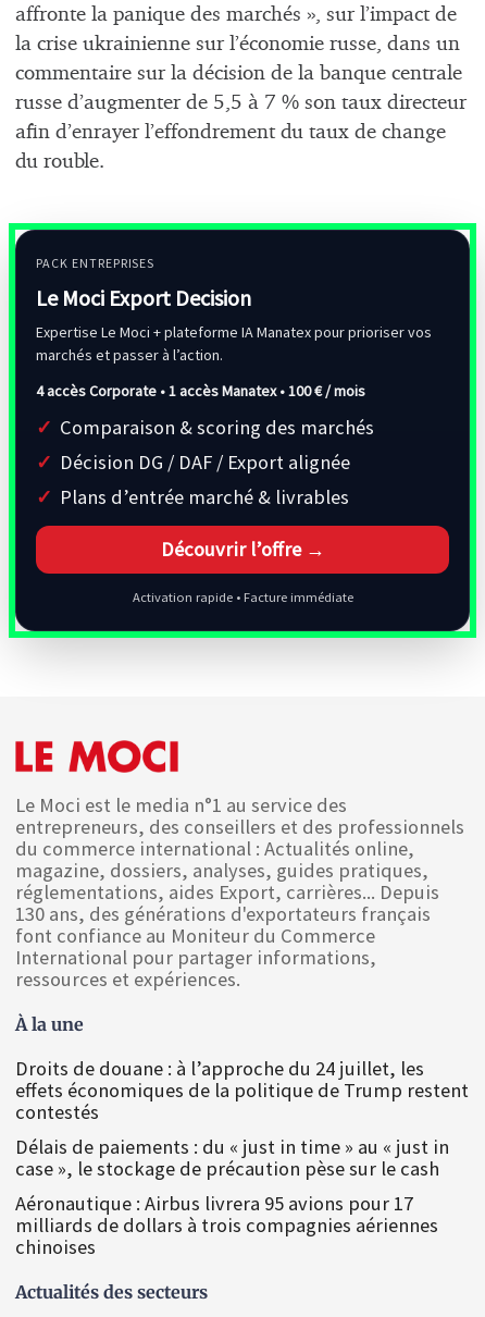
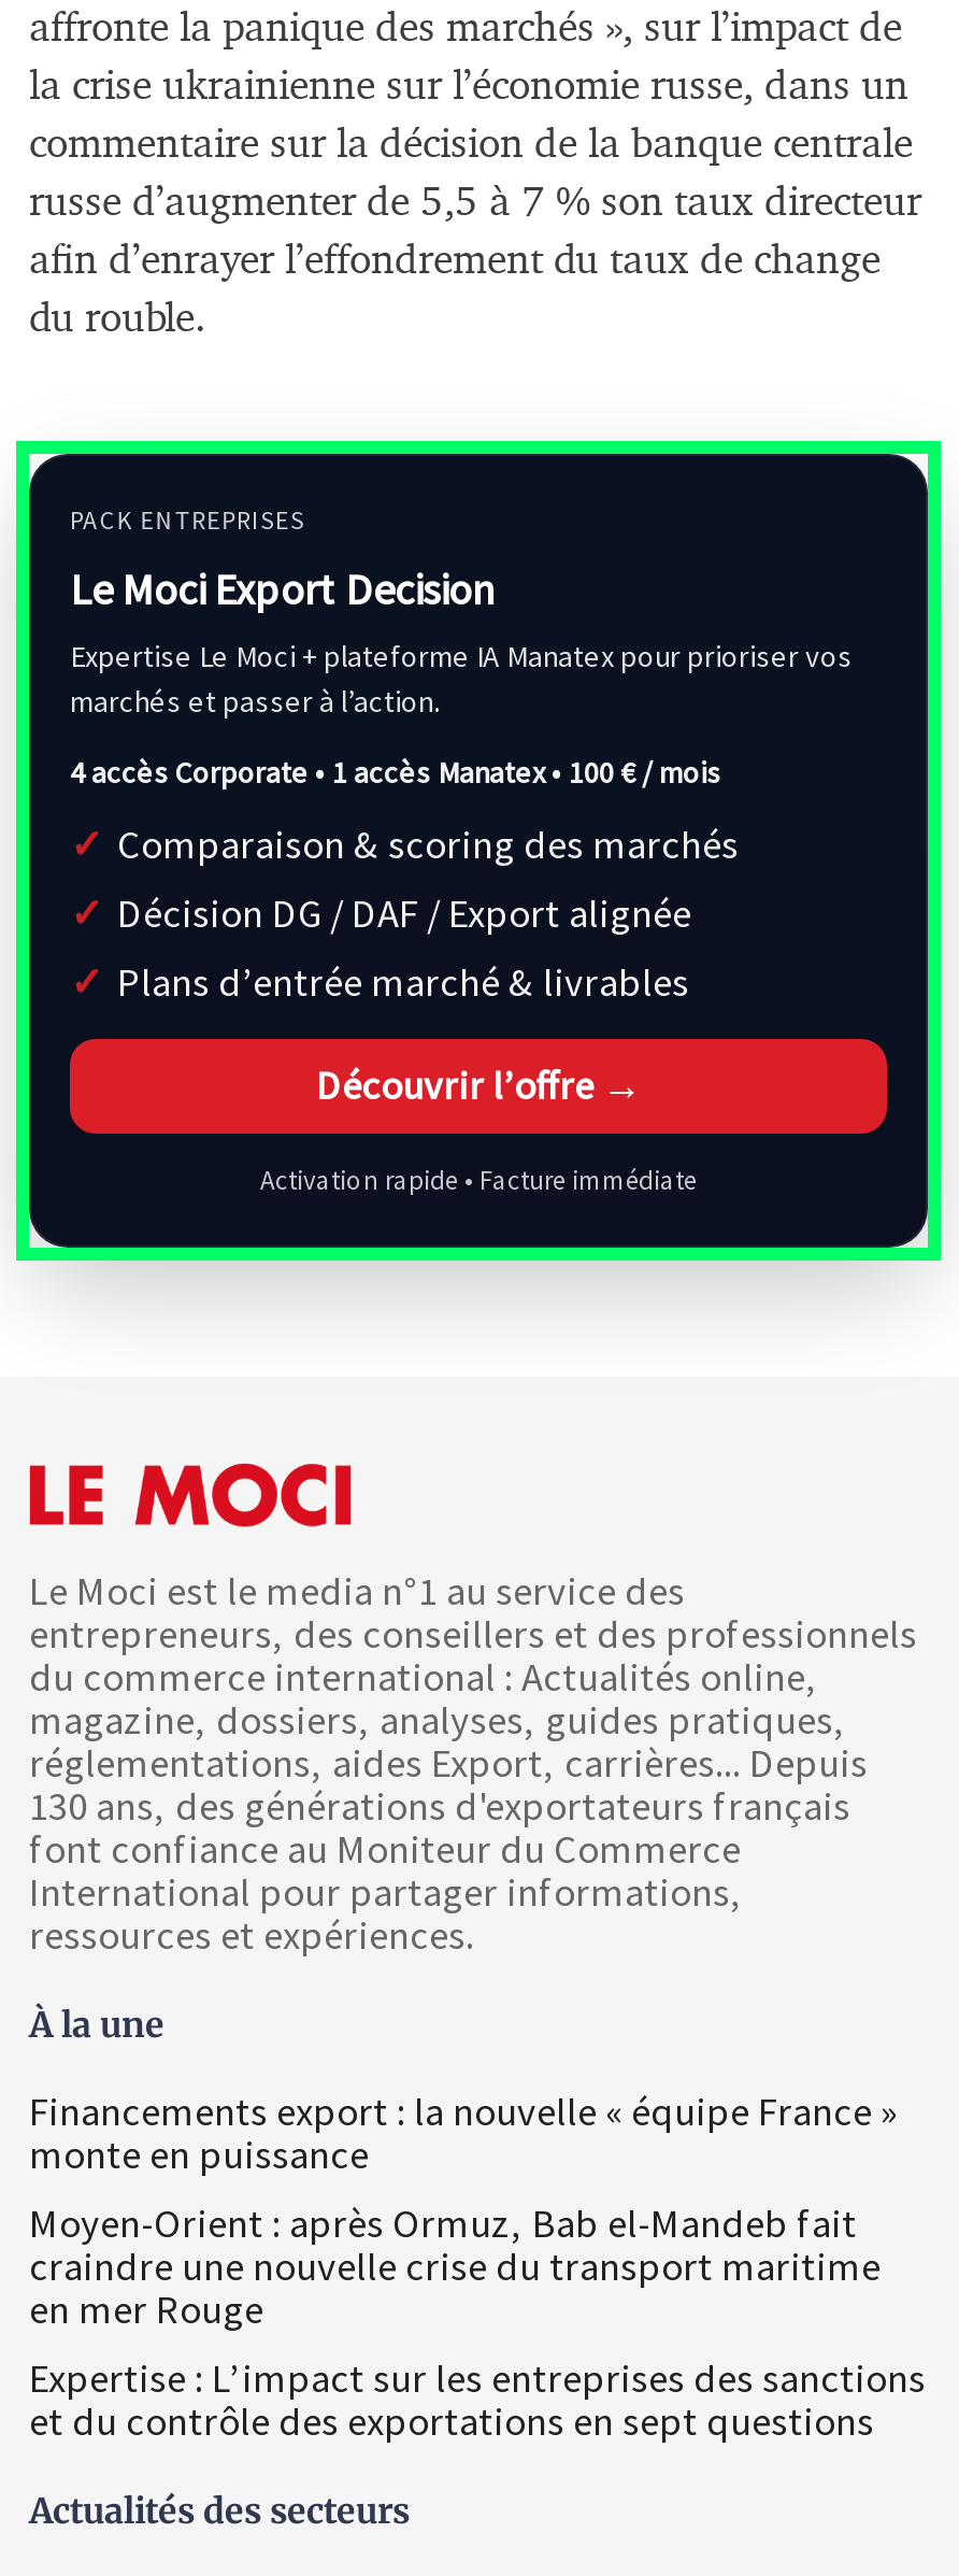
- Droits de douane : à l’approche du 24 juillet, les
- effets économiques de la politique de Trump restent
- contestés
- Délais de paiements : du « just in time » au « just in
- case », le stockage de précaution pèse sur le cash
- Aéronautique : Airbus livrera 95 avions pour 17
- milliards de dollars à trois compagnies aériennes
- chinoises
+ Financements export : la nouvelle « équipe France »
+ monte en puissance
+ Moyen-Orient : après Ormuz, Bab el-Mandeb fait
+ craindre une nouvelle crise du transport maritime
+ en mer Rouge
+ Expertise : L’impact sur les entreprises des sanctions
+ et du contrôle des exportations en sept questions
